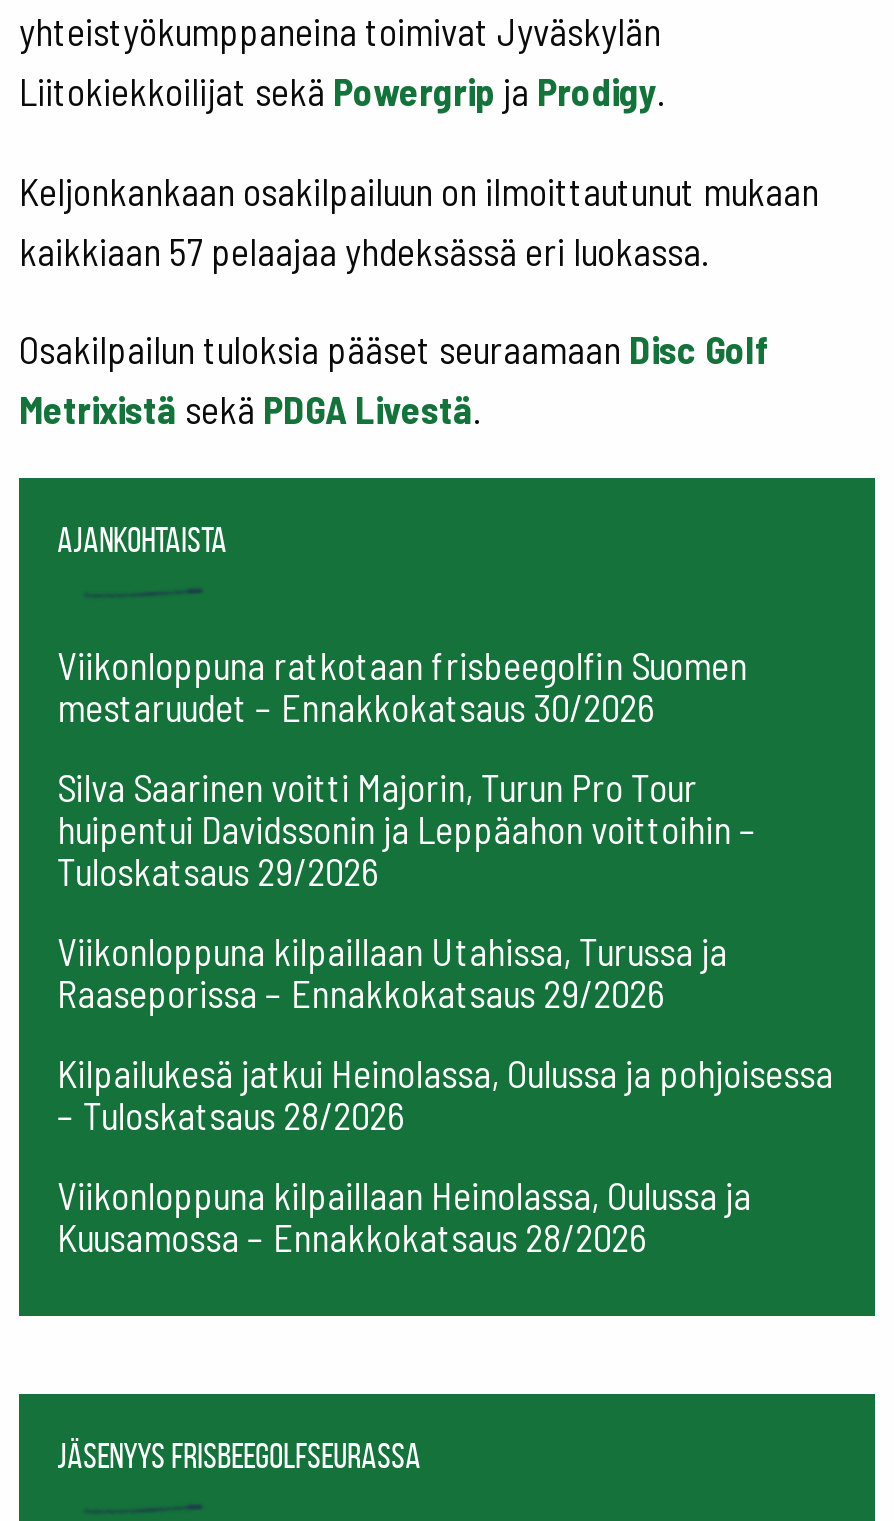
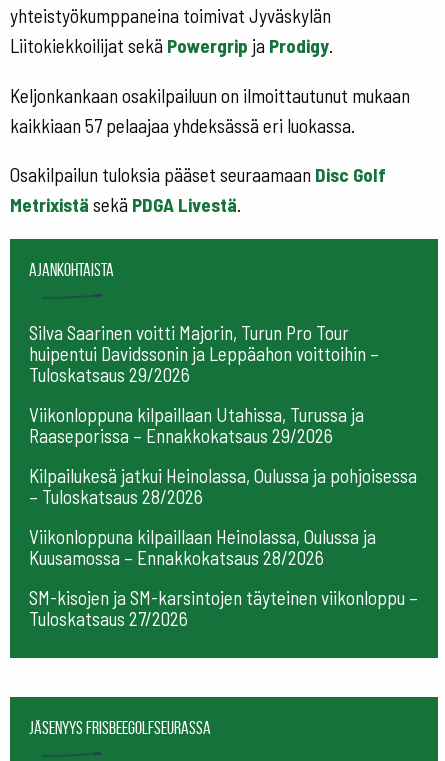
- Viikonloppuna ratkotaan frisbeegolfin Suomen
- mestaruudet – Ennakkokatsaus 30/2026

moved up: Silva Saarinen voitti Majorin, Turun Pro Tour | huipentui Davidssonin ja Leppäahon voittoihin – | Tuloskatsaus 29/2026 | ... | Viikonloppuna kilpaillaan Heinolassa, Oulussa ja | Kuusamossa – Ennakkokatsaus 28/2026

+ SM-kisojen ja SM-karsintojen täyteinen viikonloppu –
+ Tuloskatsaus 27/2026
